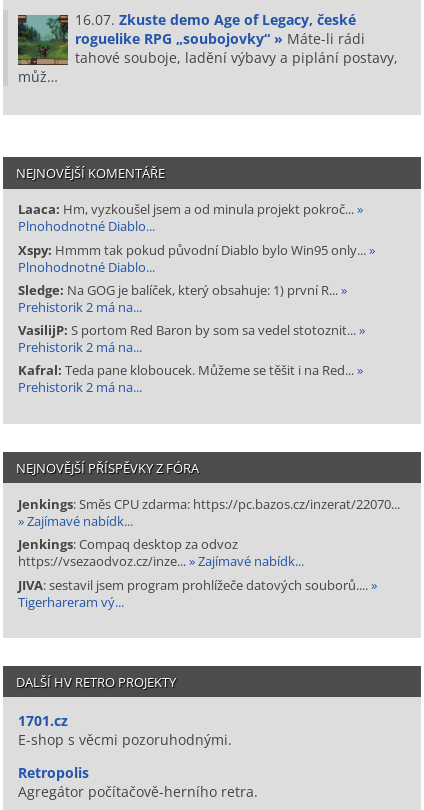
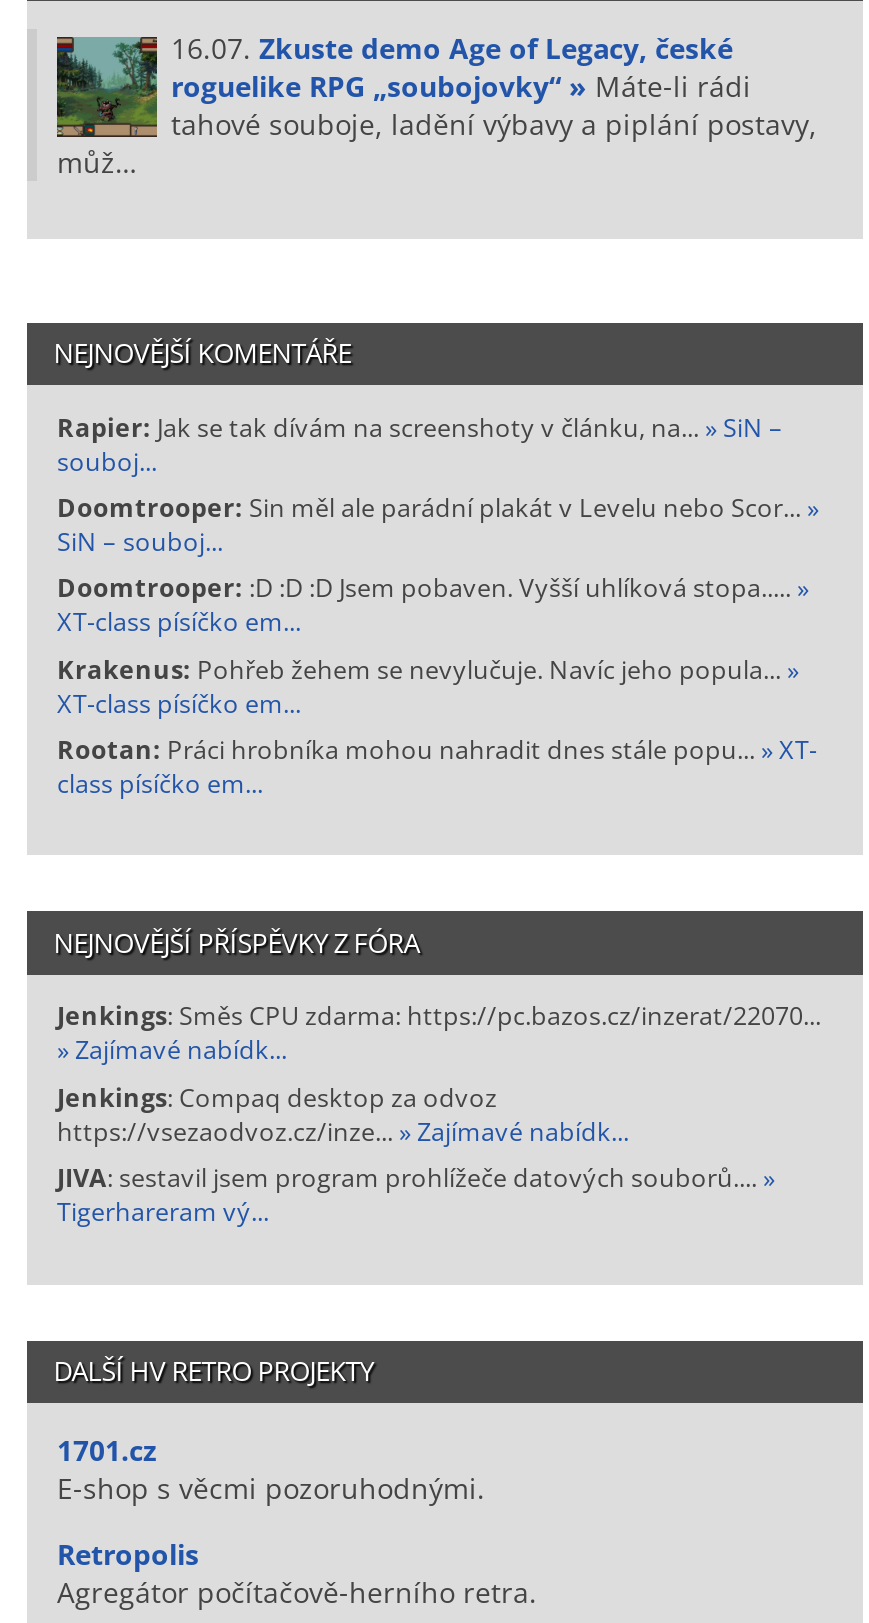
- Laaca: Hm, vyzkoušel jsem a od minula projekt pokroč... »
- Plnohodnotné Diablo...
- Xspy: Hmmm tak pokud původní Diablo bylo Win95 only... »
- Plnohodnotné Diablo...
- Sledge: Na GOG je balíček, který obsahuje: 1) první R... »
- Prehistorik 2 má na...
- VasilijP: S portom Red Baron by som sa vedel stotoznit... »
- Prehistorik 2 má na...
- Kafral: Teda pane kloboucek. Můžeme se těšit i na Red... »
- Prehistorik 2 má na...
+ Rapier: Jak se tak dívám na screenshoty v článku, na... » SiN –
+ souboj...
+ Doomtrooper: Sin měl ale parádní plakát v Levelu nebo Scor... »
+ SiN – souboj...
+ Doomtrooper: :D :D :D Jsem pobaven. Vyšší uhlíková stopa..... »
+ XT-class písíčko em...
+ Krakenus: Pohřeb žehem se nevylučuje. Navíc jeho popula... »
+ XT-class písíčko em...
+ Rootan: Práci hrobníka mohou nahradit dnes stále popu... » XT-
+ class písíčko em...
